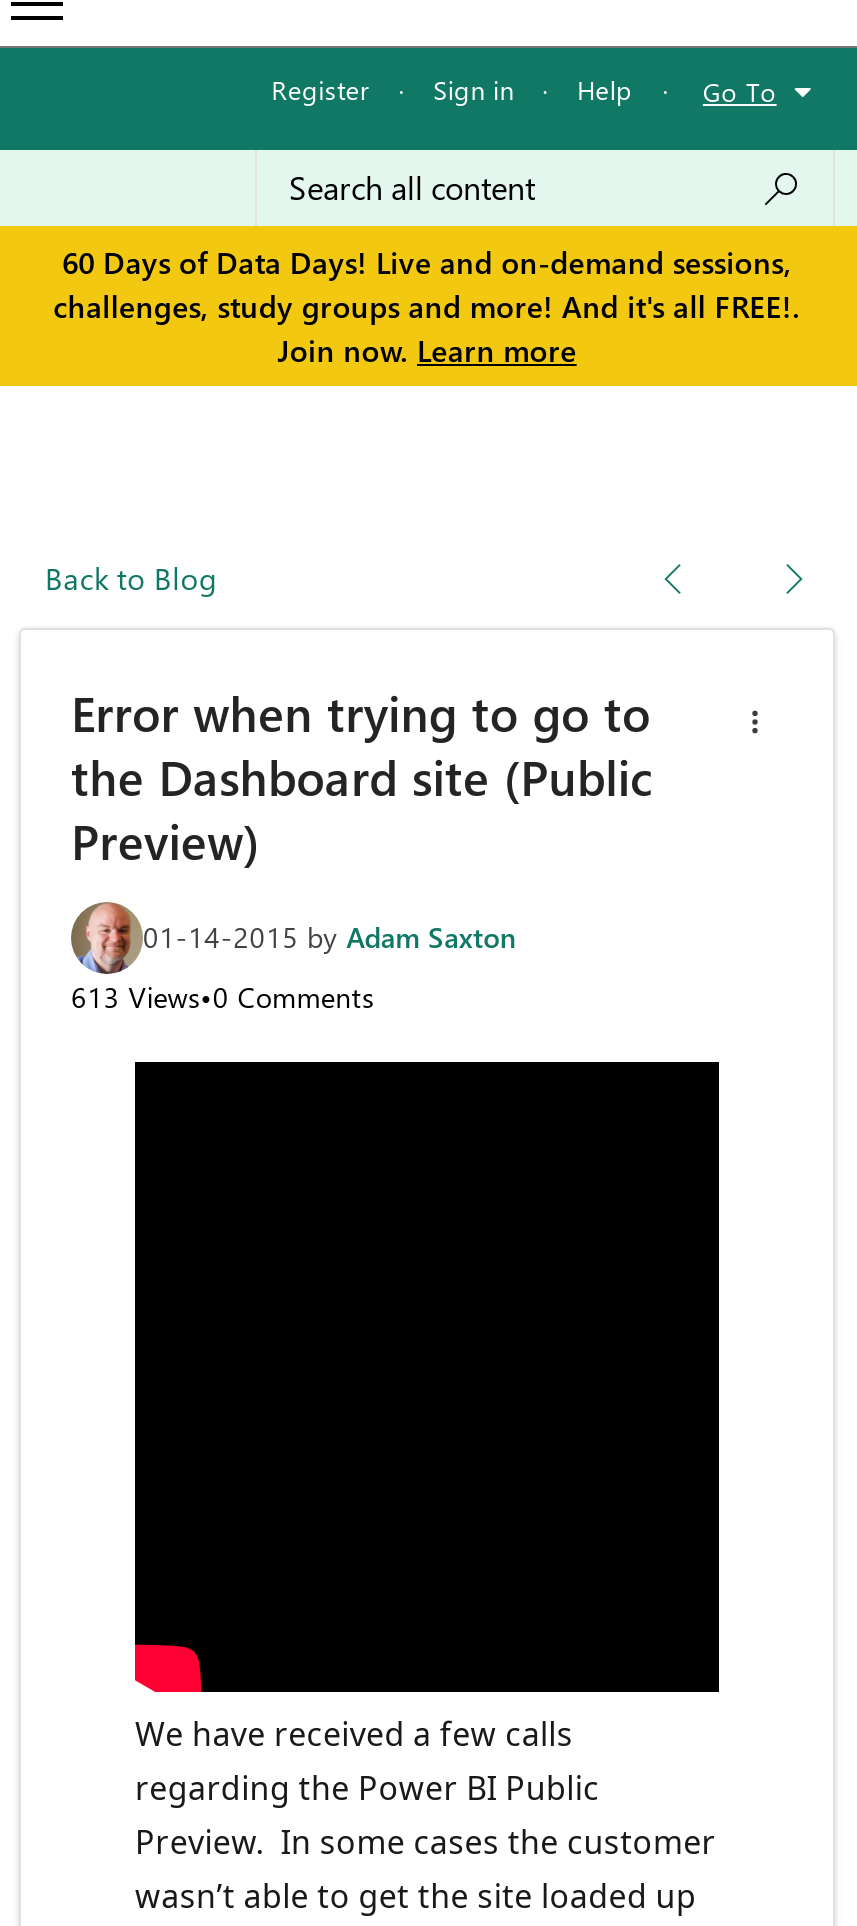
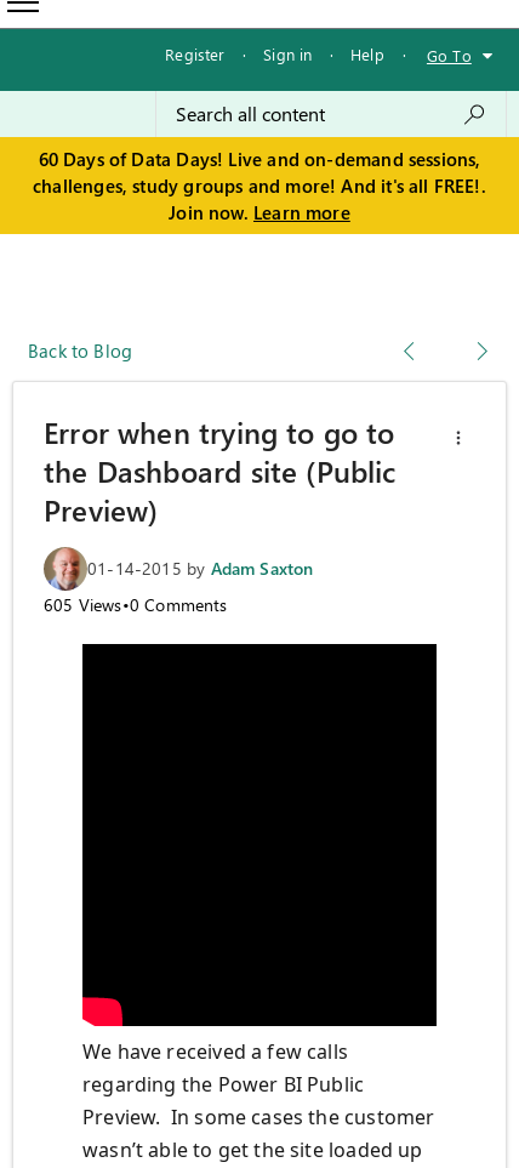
- 613 Views•0 Comments
+ 605 Views•0 Comments
